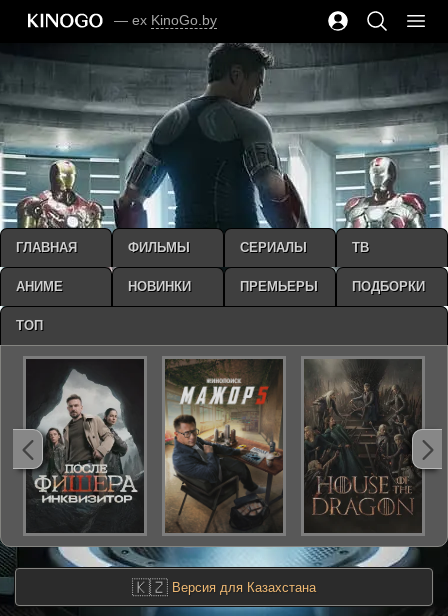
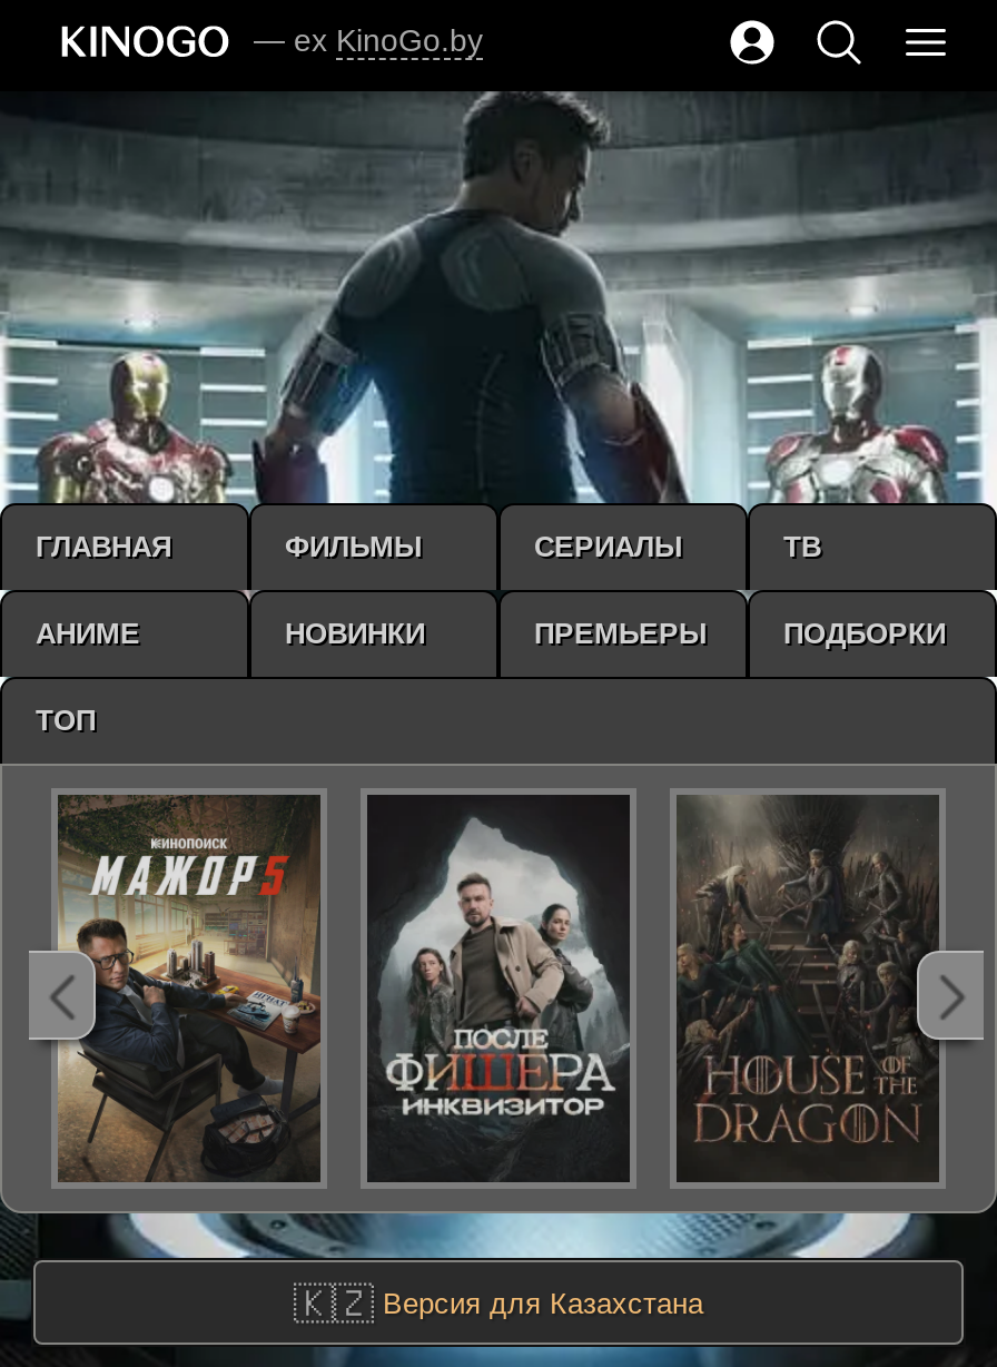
- [image]
+ [image]

- [image]
+ [image]
